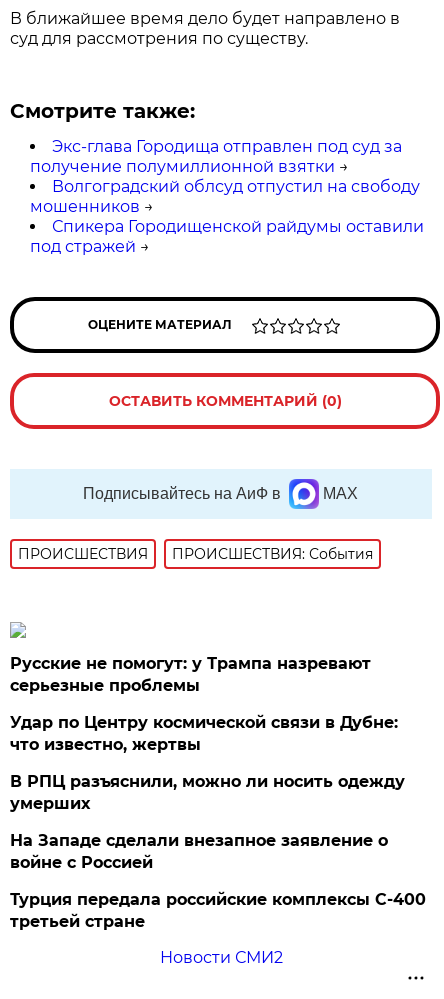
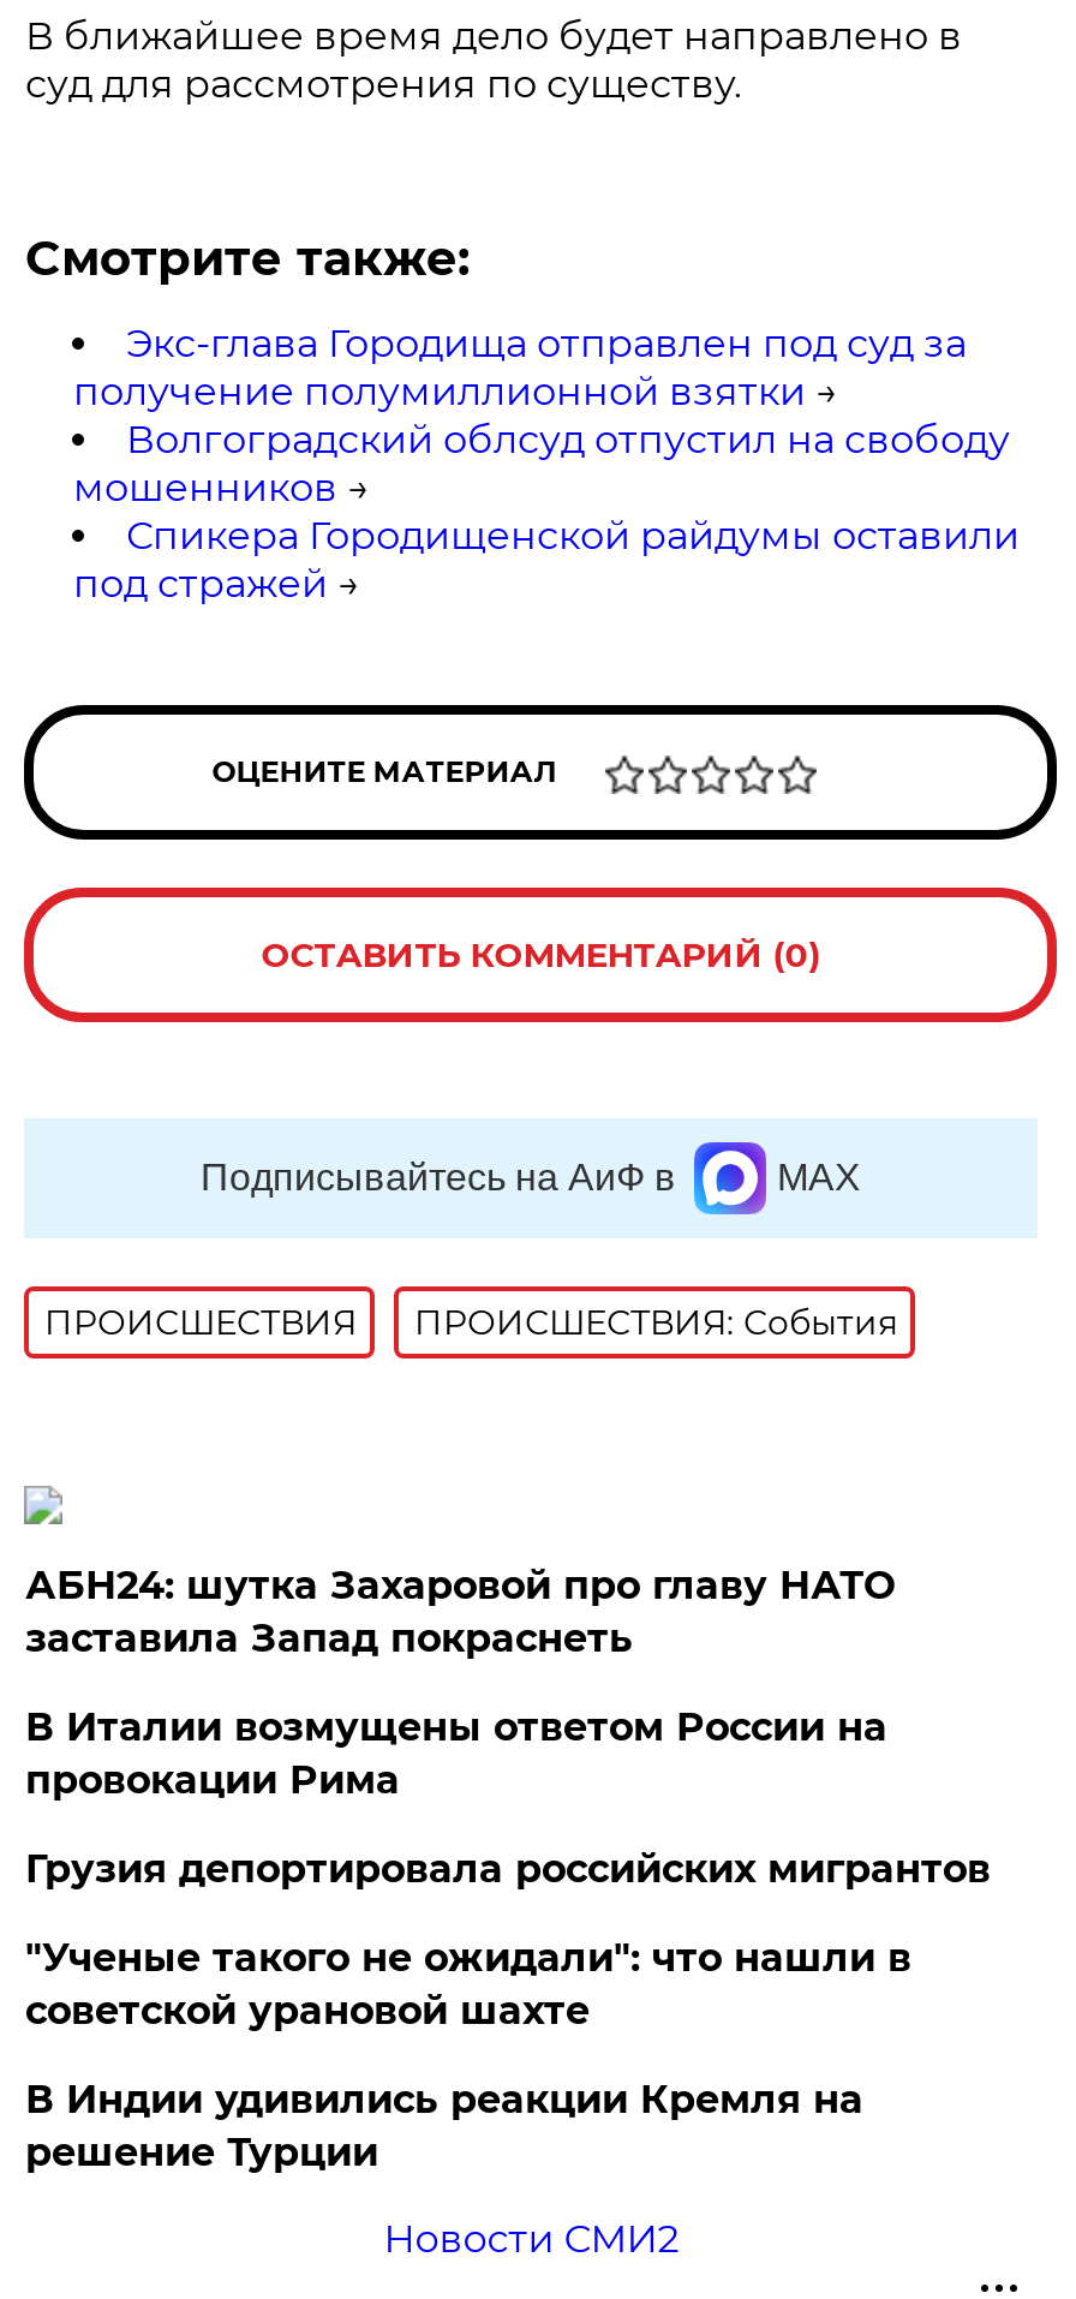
- Русские не помогут: у Трампа назревают
- серьезные проблемы
+ АБН24: шутка Захаровой про главу НАТО
+ заставила Запад покраснеть

- Удар по Центру космической связи в Дубне:
- что известно, жертвы
+ В Италии возмущены ответом России на
+ провокации Рима

- В РПЦ разъяснили, можно ли носить одежду
- умерших
+ Грузия депортировала российских мигрантов

- На Западе сделали внезапное заявление о
- войне с Россией
+ "Ученые такого не ожидали": что нашли в
+ советской урановой шахте

- Турция передала российские комплексы С-400
- третьей стране
+ В Индии удивились реакции Кремля на
+ решение Турции
